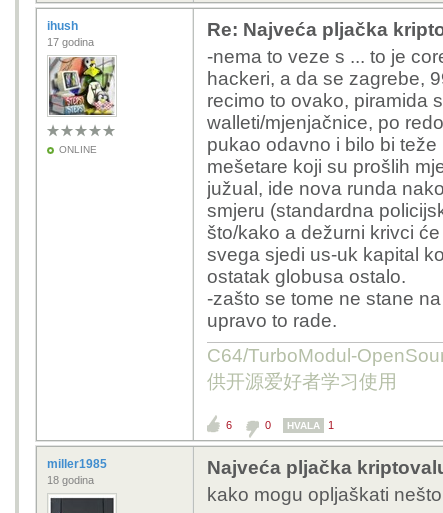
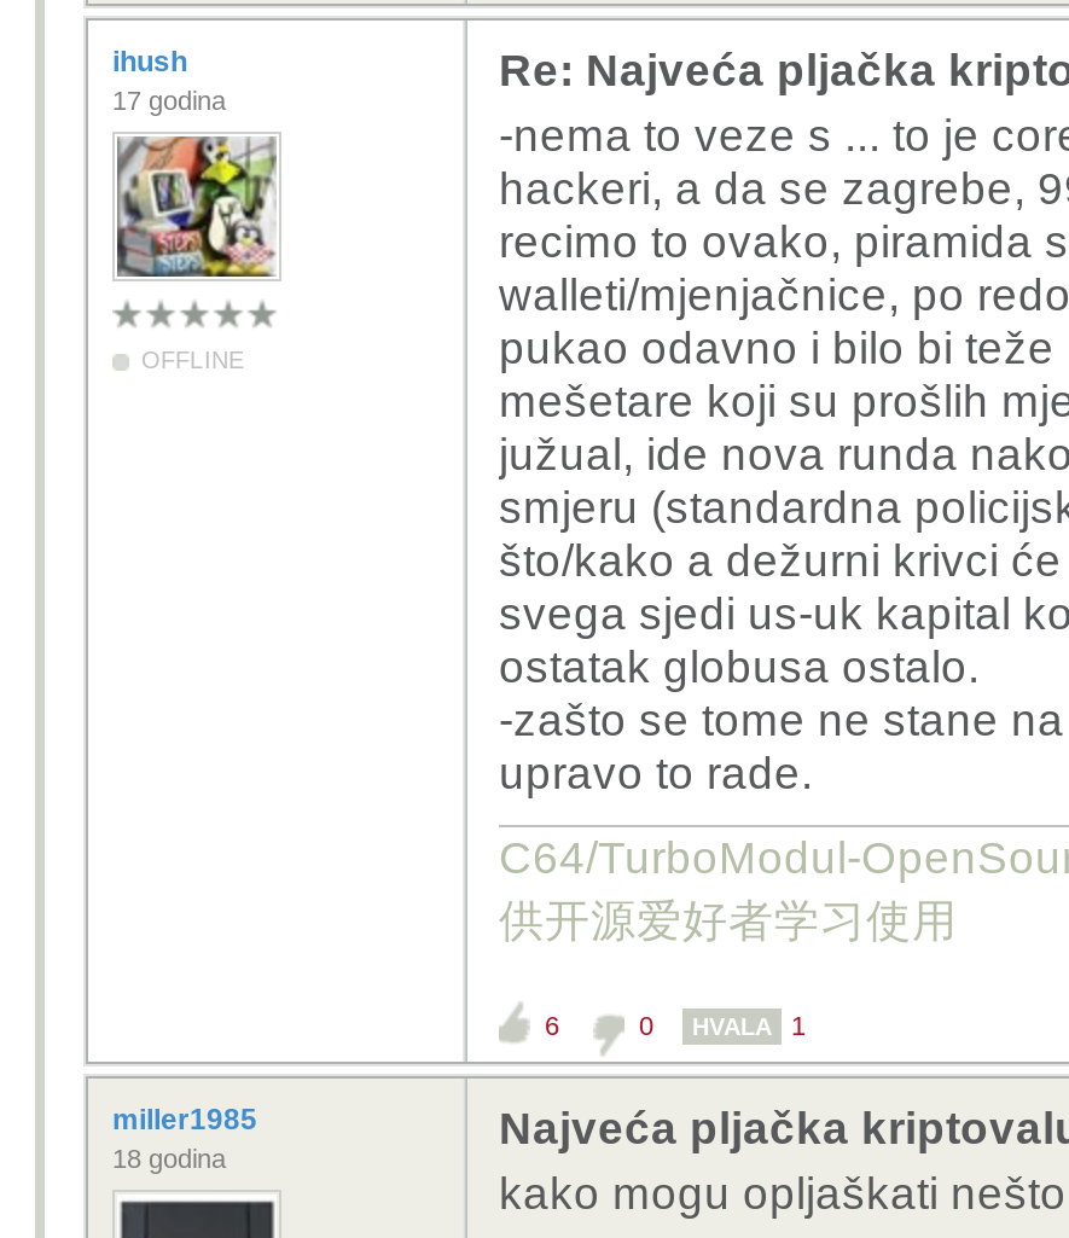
- ONLINE
+ OFFLINE
